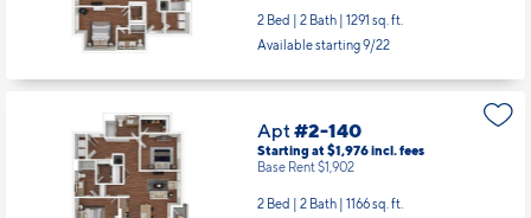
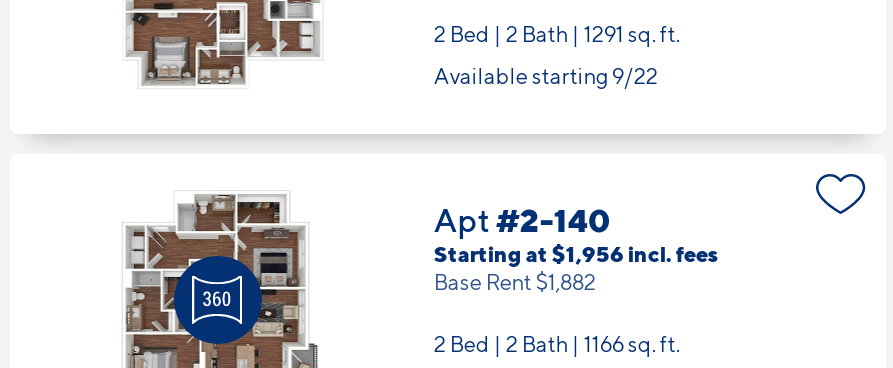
- Starting at $1,976 incl. fees
+ Starting at $1,956 incl. fees

- [image]
+ [image]

- Base Rent $1,902
+ Base Rent $1,882
